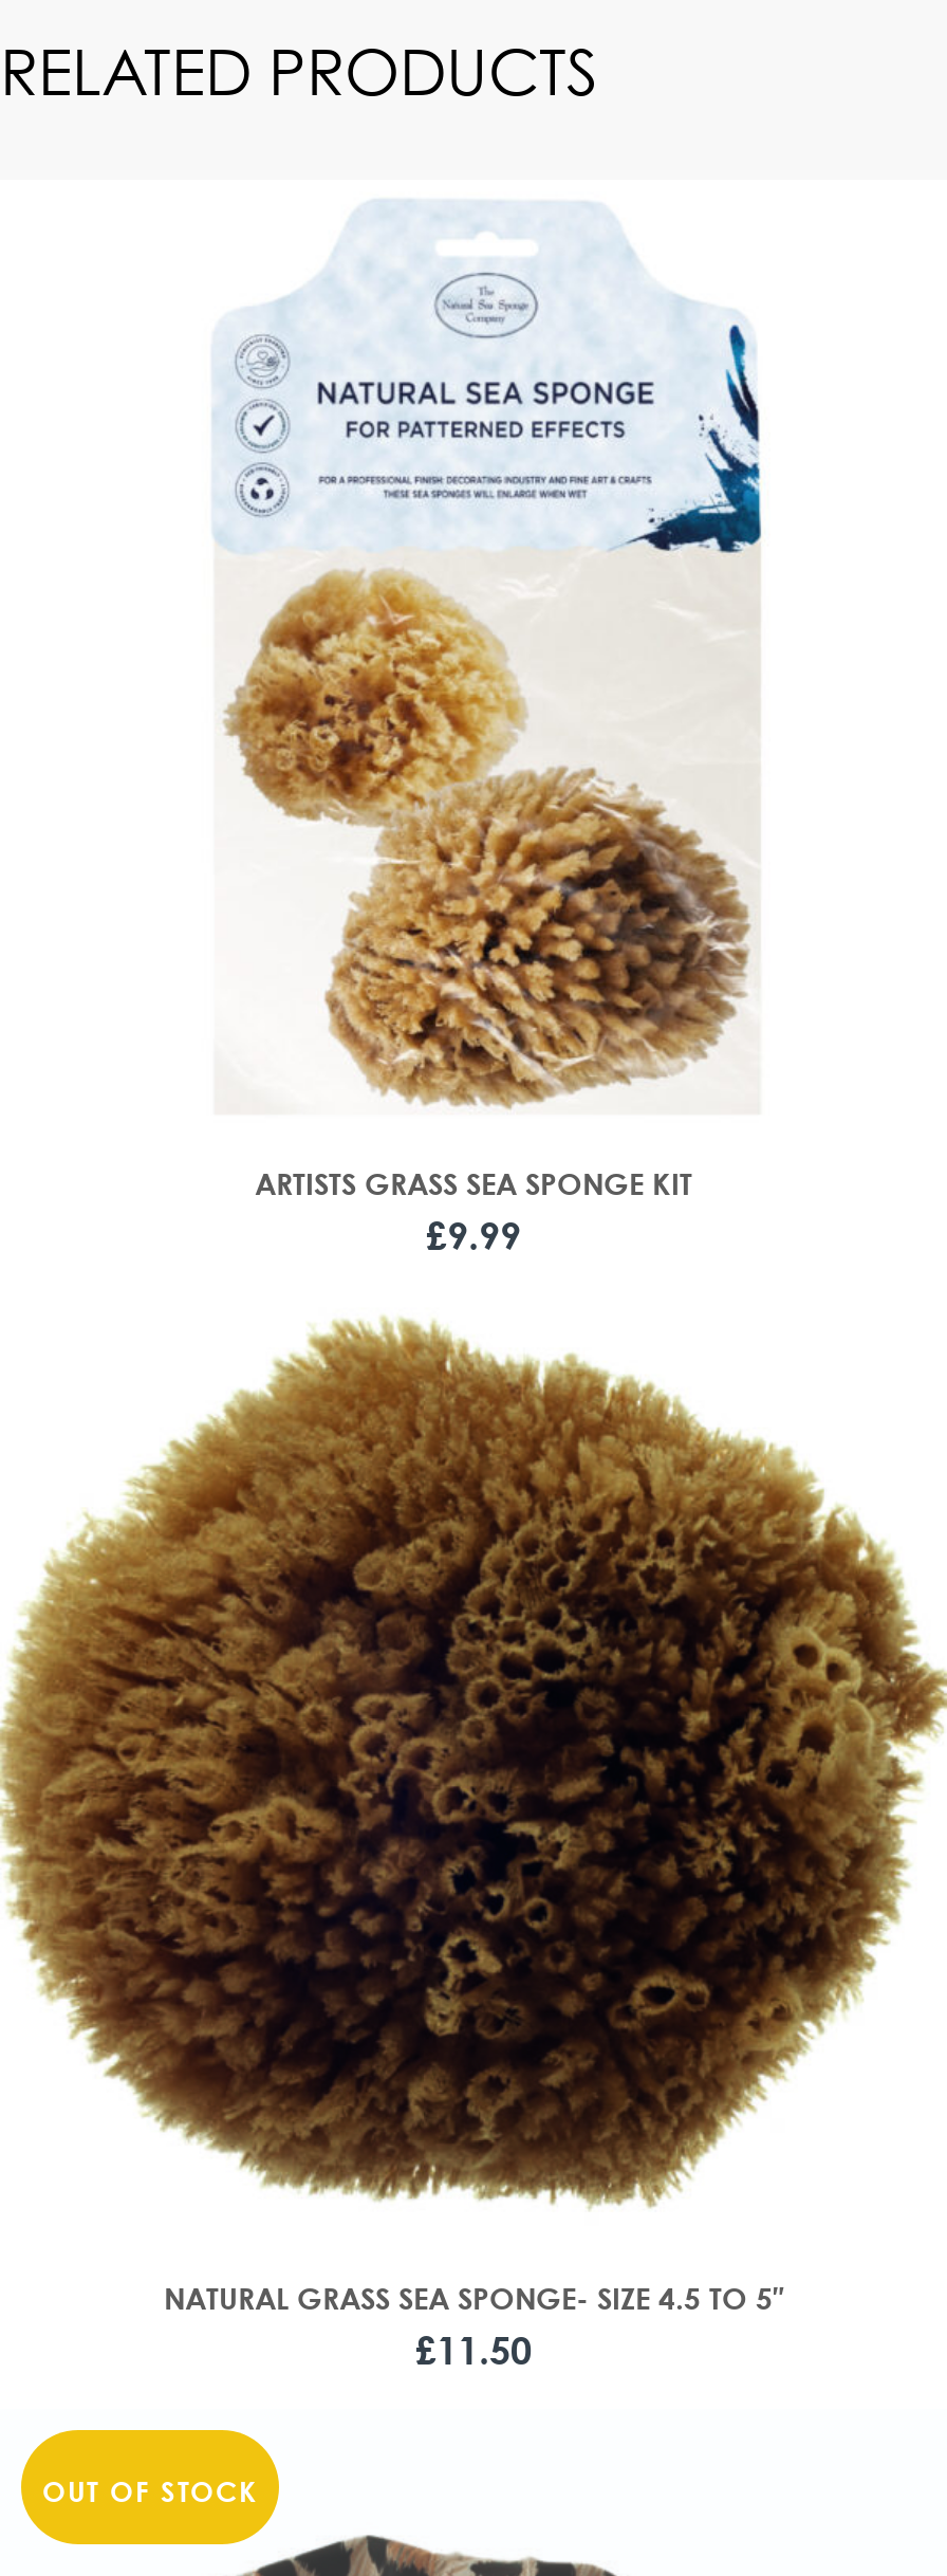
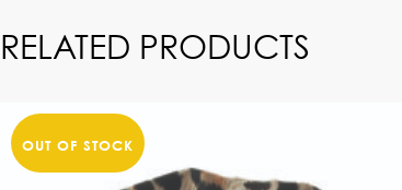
- [image]
- ARTISTS GRASS SEA SPONGE KIT
- £9.99

- [image]
- NATURAL GRASS SEA SPONGE- SIZE 4.5 TO 5″
- £11.50
